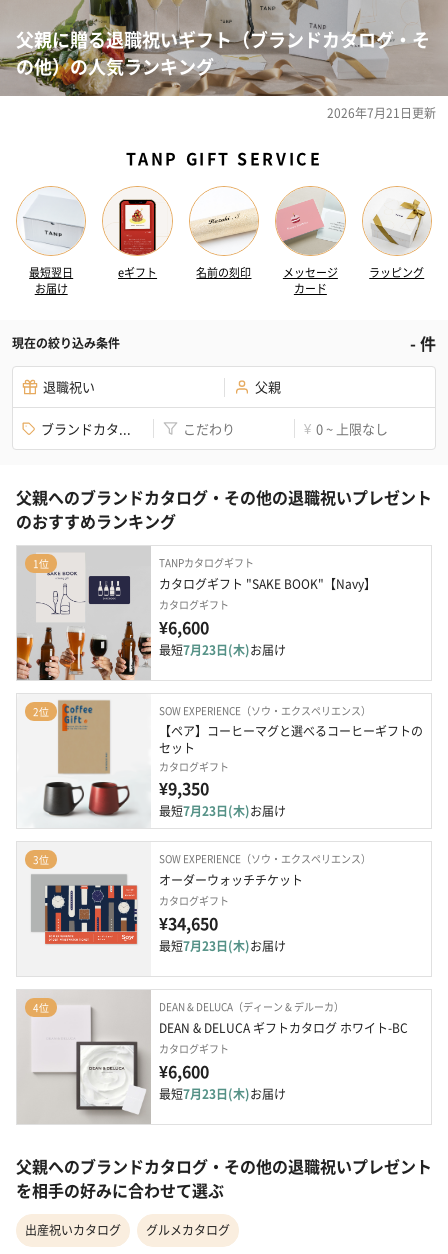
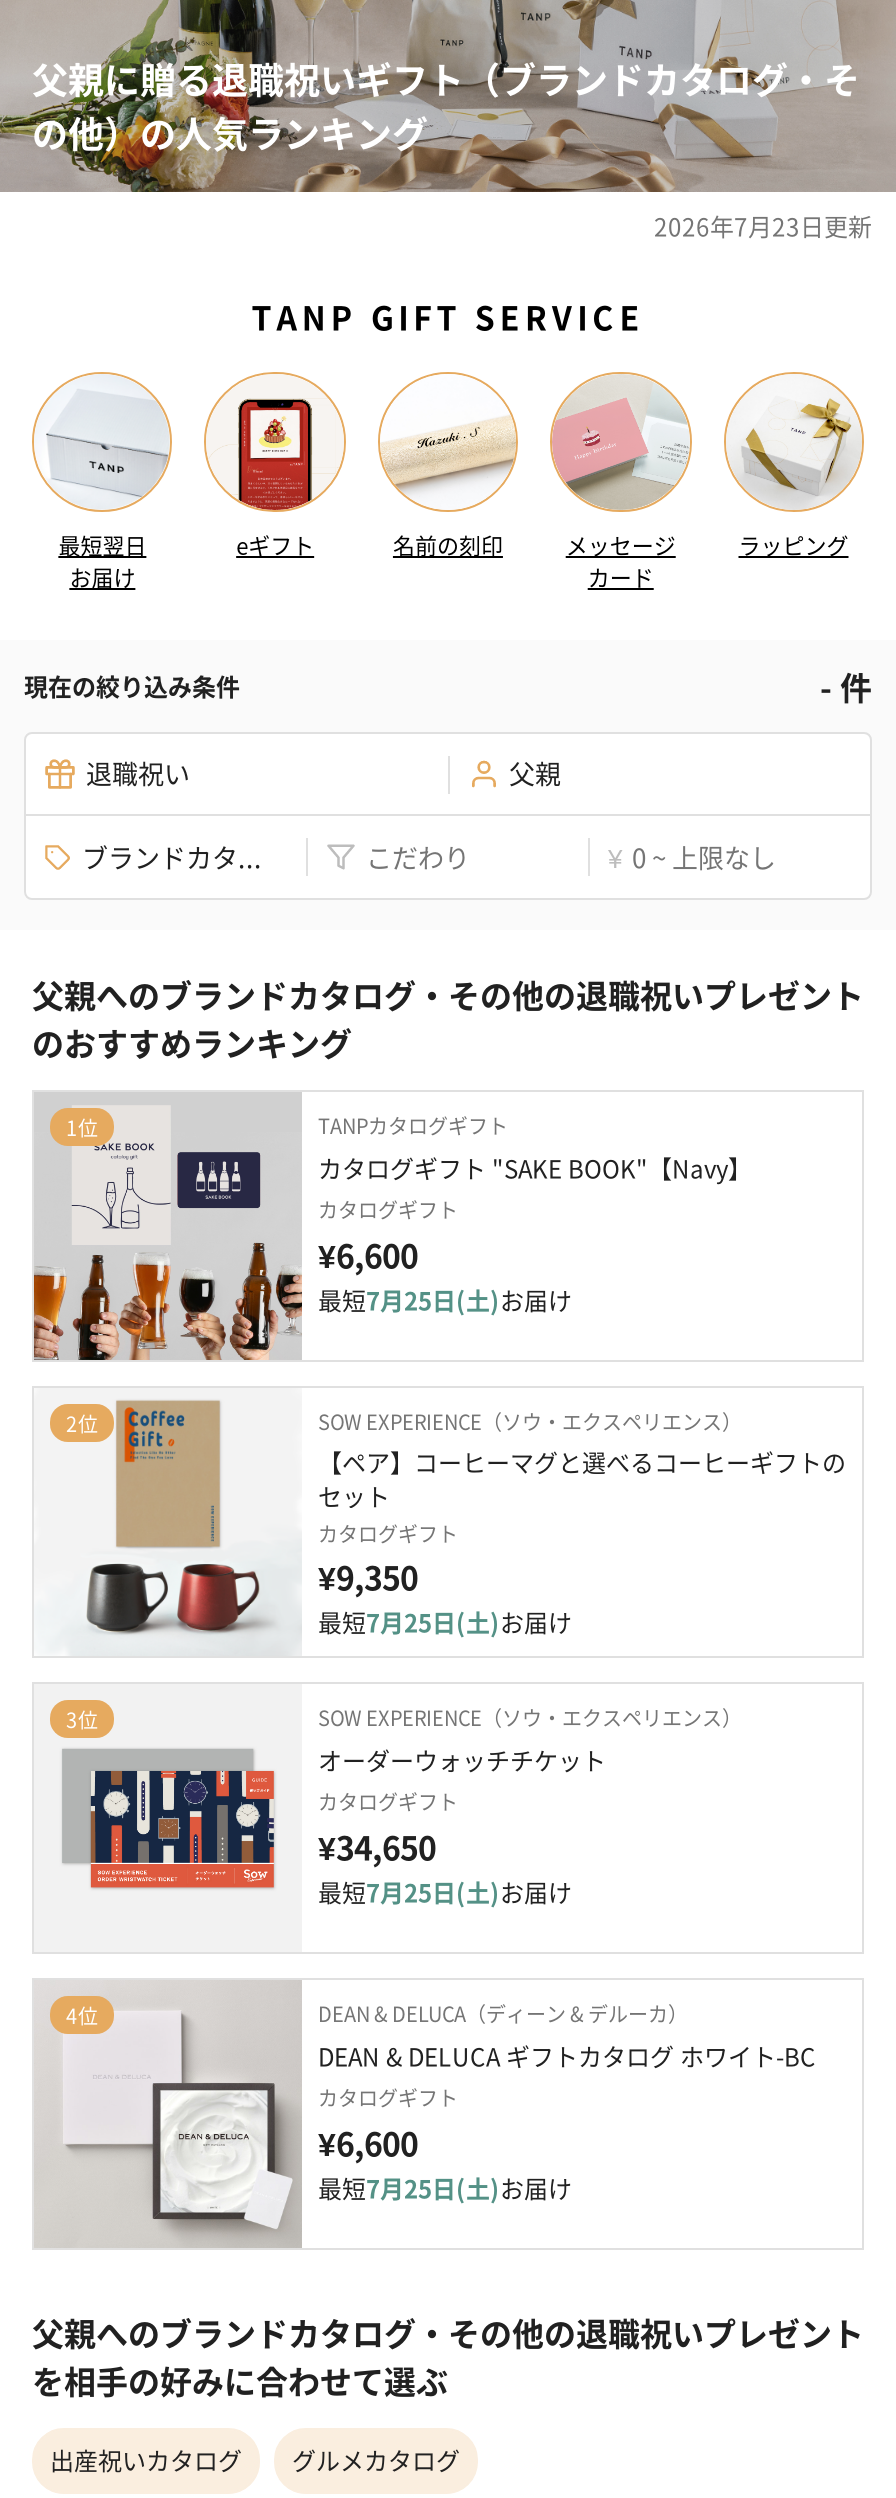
- 2026年7月21日更新
+ 2026年7月23日更新

- 最短7月23日(木)お届け
+ 最短7月25日(土)お届け

- 最短7月23日(木)お届け
+ 最短7月25日(土)お届け

- 最短7月23日(木)お届け
+ 最短7月25日(土)お届け

- 最短7月23日(木)お届け
+ 最短7月25日(土)お届け
